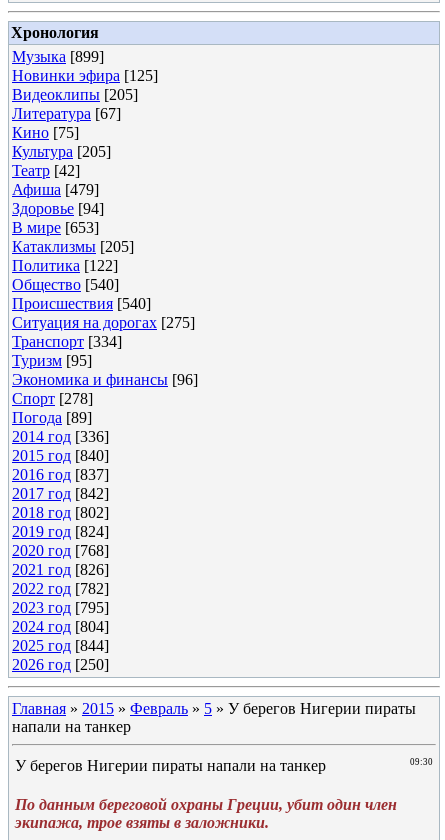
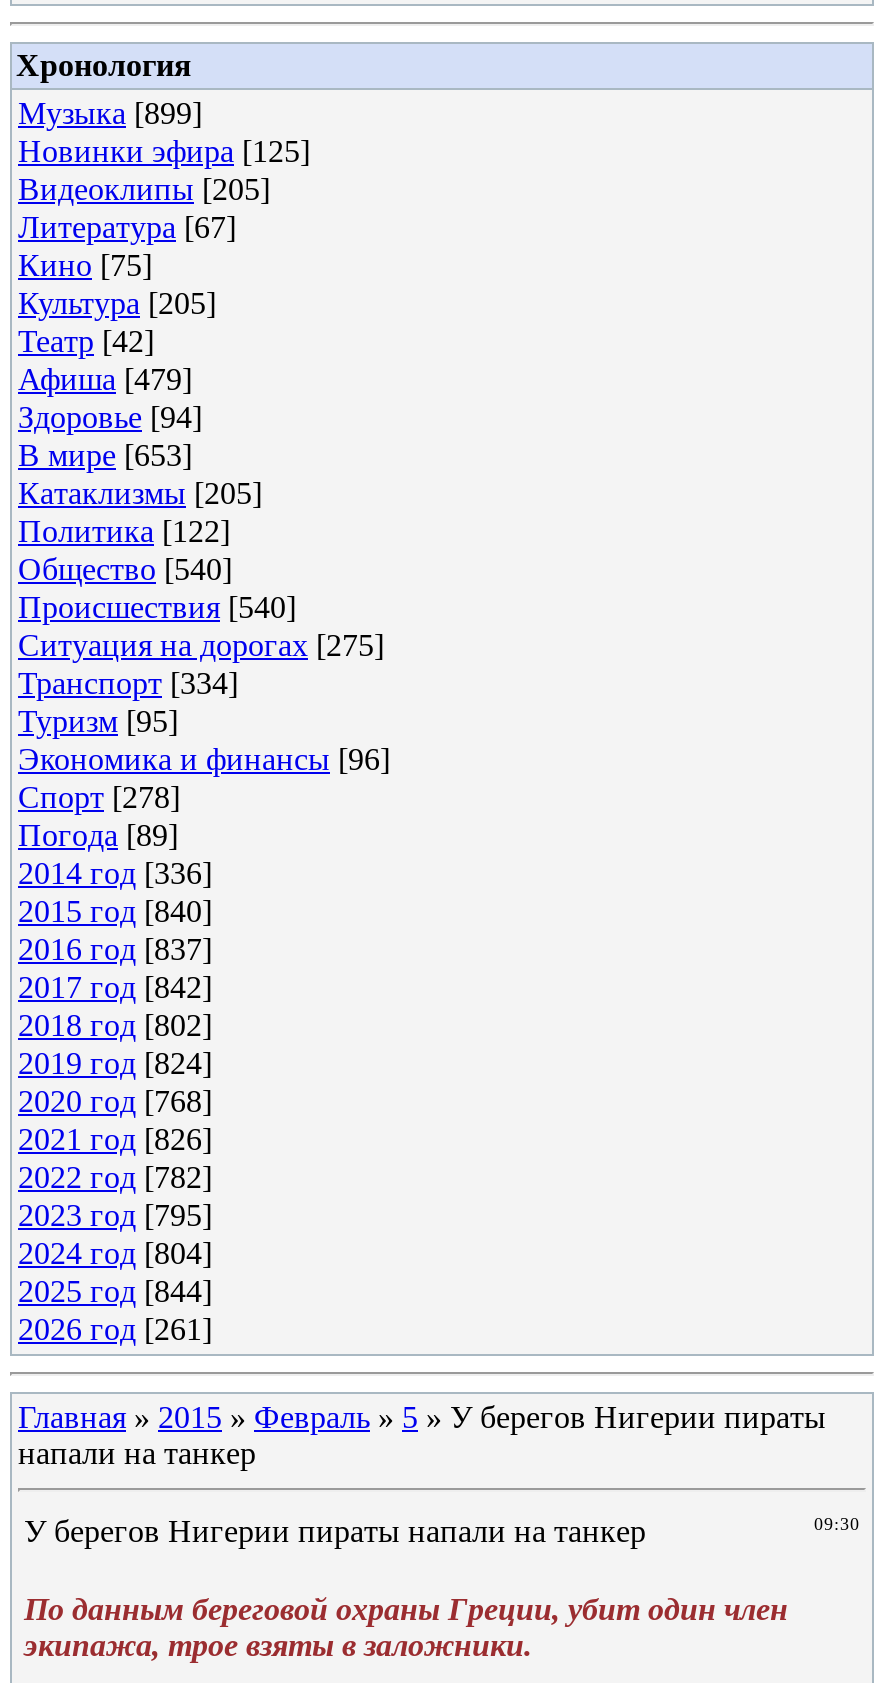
- 2026 год [250]
+ 2026 год [261]
